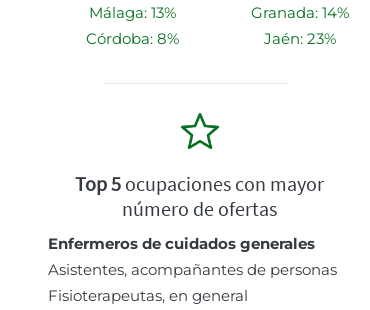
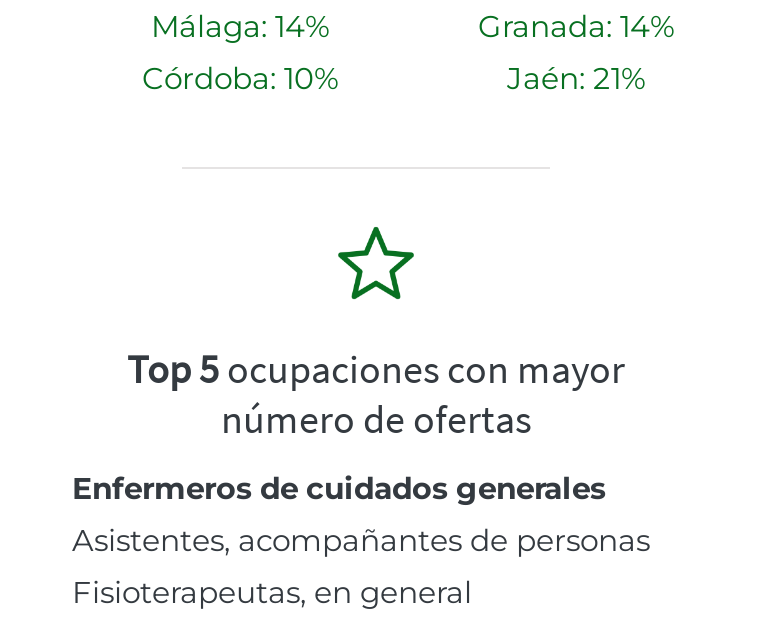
- Málaga: 13%
+ Málaga: 14%

- Córdoba: 8%
+ Córdoba: 10%

- Jaén: 23%
+ Jaén: 21%
